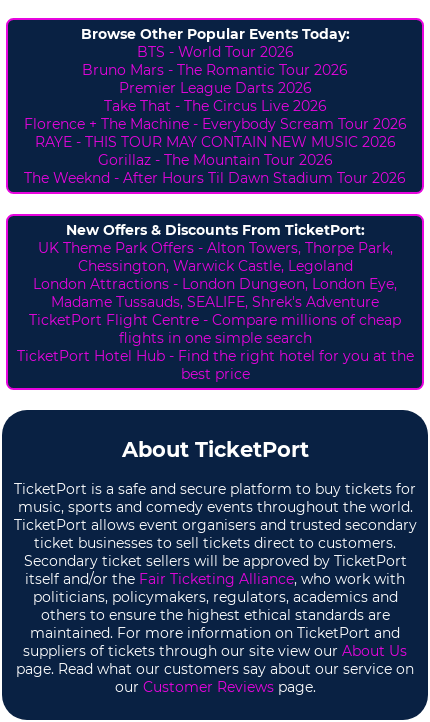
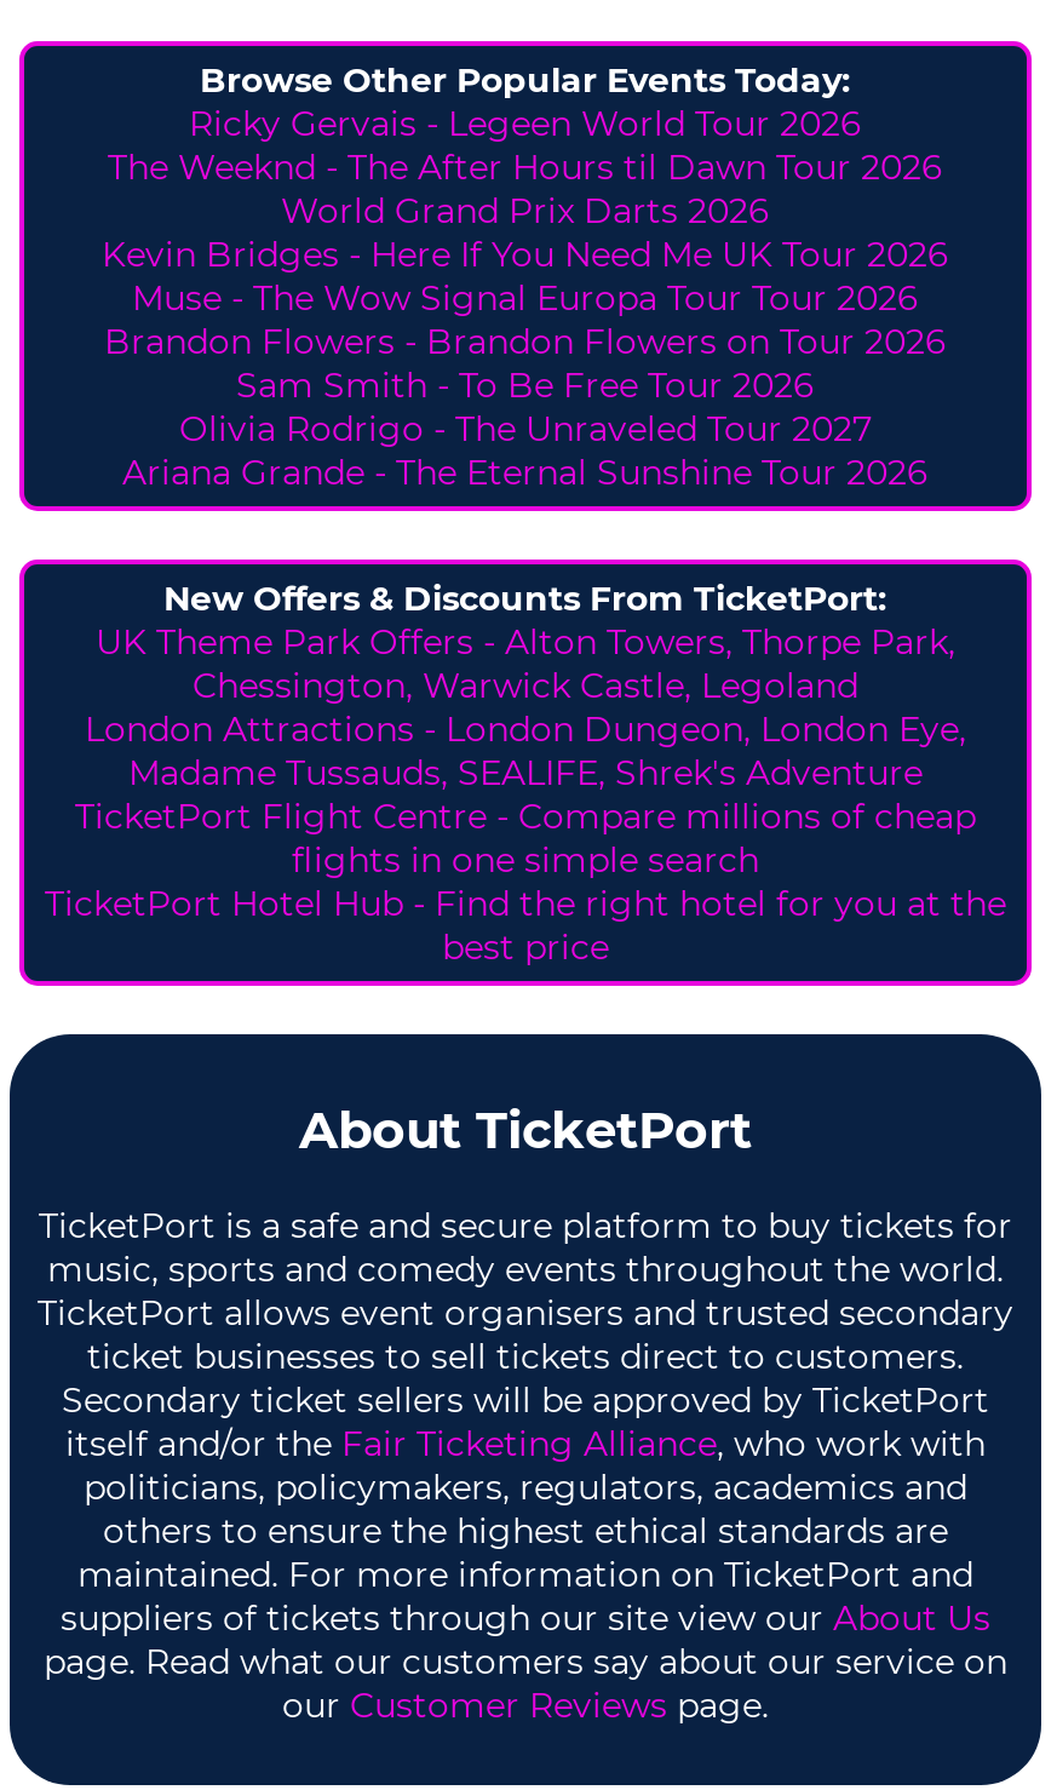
- BTS - World Tour 2026
- Bruno Mars - The Romantic Tour 2026
- Premier League Darts 2026
- Take That - The Circus Live 2026
- Florence + The Machine - Everybody Scream Tour 2026
- RAYE - THIS TOUR MAY CONTAIN NEW MUSIC 2026
- Gorillaz - The Mountain Tour 2026
- The Weeknd - After Hours Til Dawn Stadium Tour 2026
+ Ricky Gervais - Legeen World Tour 2026
+ The Weeknd - The After Hours til Dawn Tour 2026
+ World Grand Prix Darts 2026
+ Kevin Bridges - Here If You Need Me UK Tour 2026
+ Muse - The Wow Signal Europa Tour Tour 2026
+ Brandon Flowers - Brandon Flowers on Tour 2026
+ Sam Smith - To Be Free Tour 2026
+ Olivia Rodrigo - The Unraveled Tour 2027
+ Ariana Grande - The Eternal Sunshine Tour 2026
